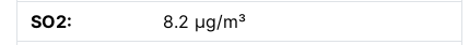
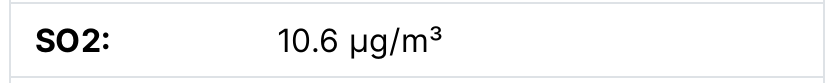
- 8.2 µg/m³
+ 10.6 µg/m³
